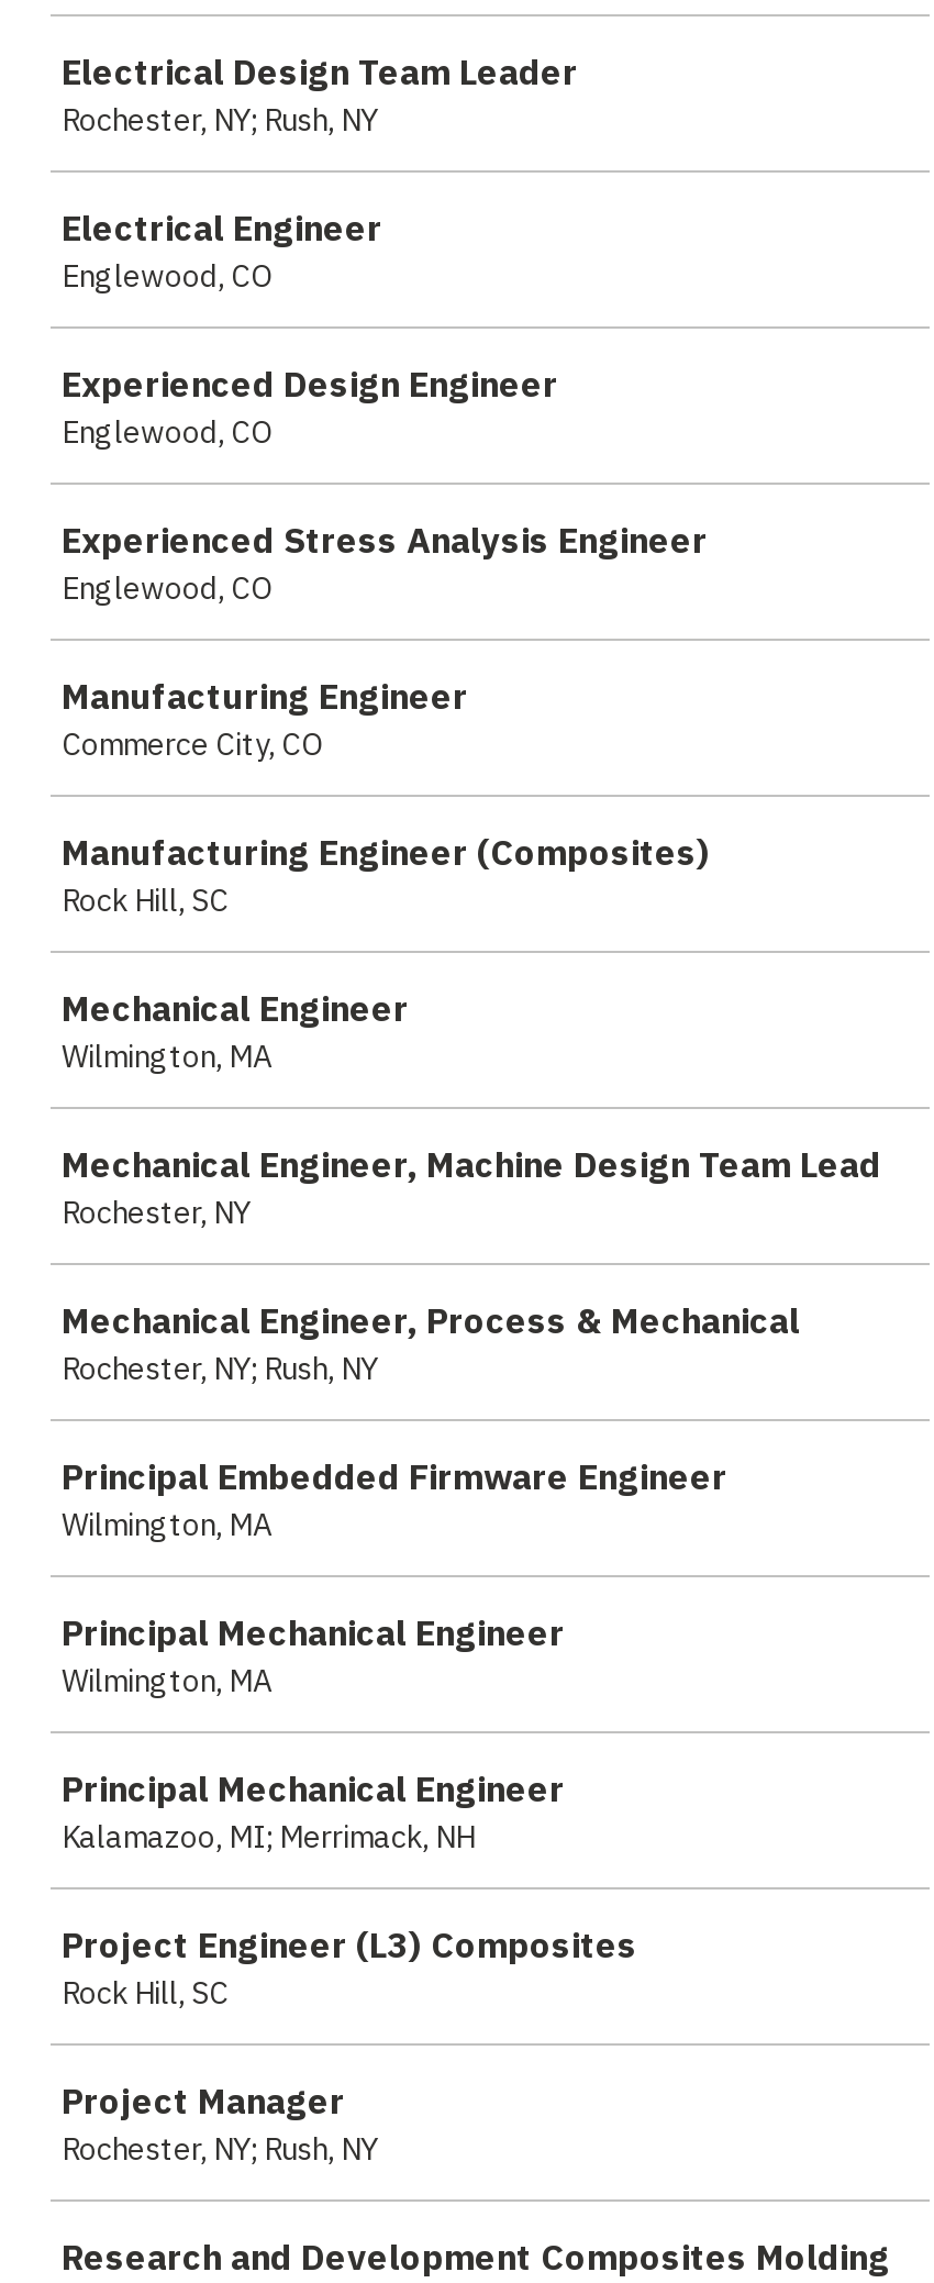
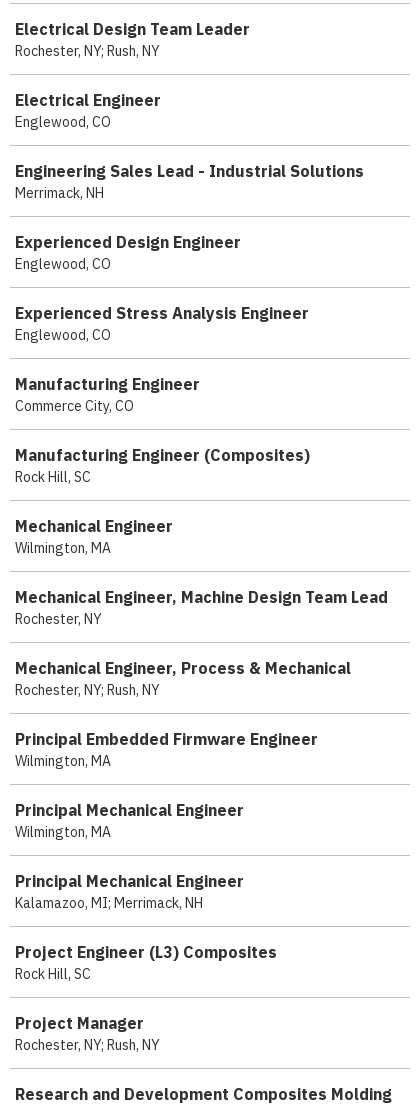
+ Engineering Sales Lead - Industrial Solutions
+ Merrimack, NH
